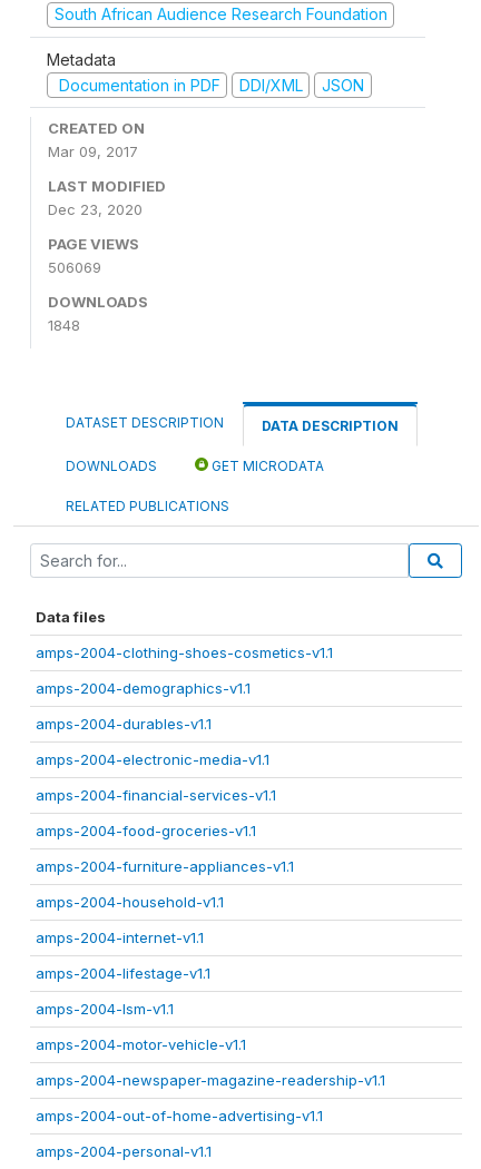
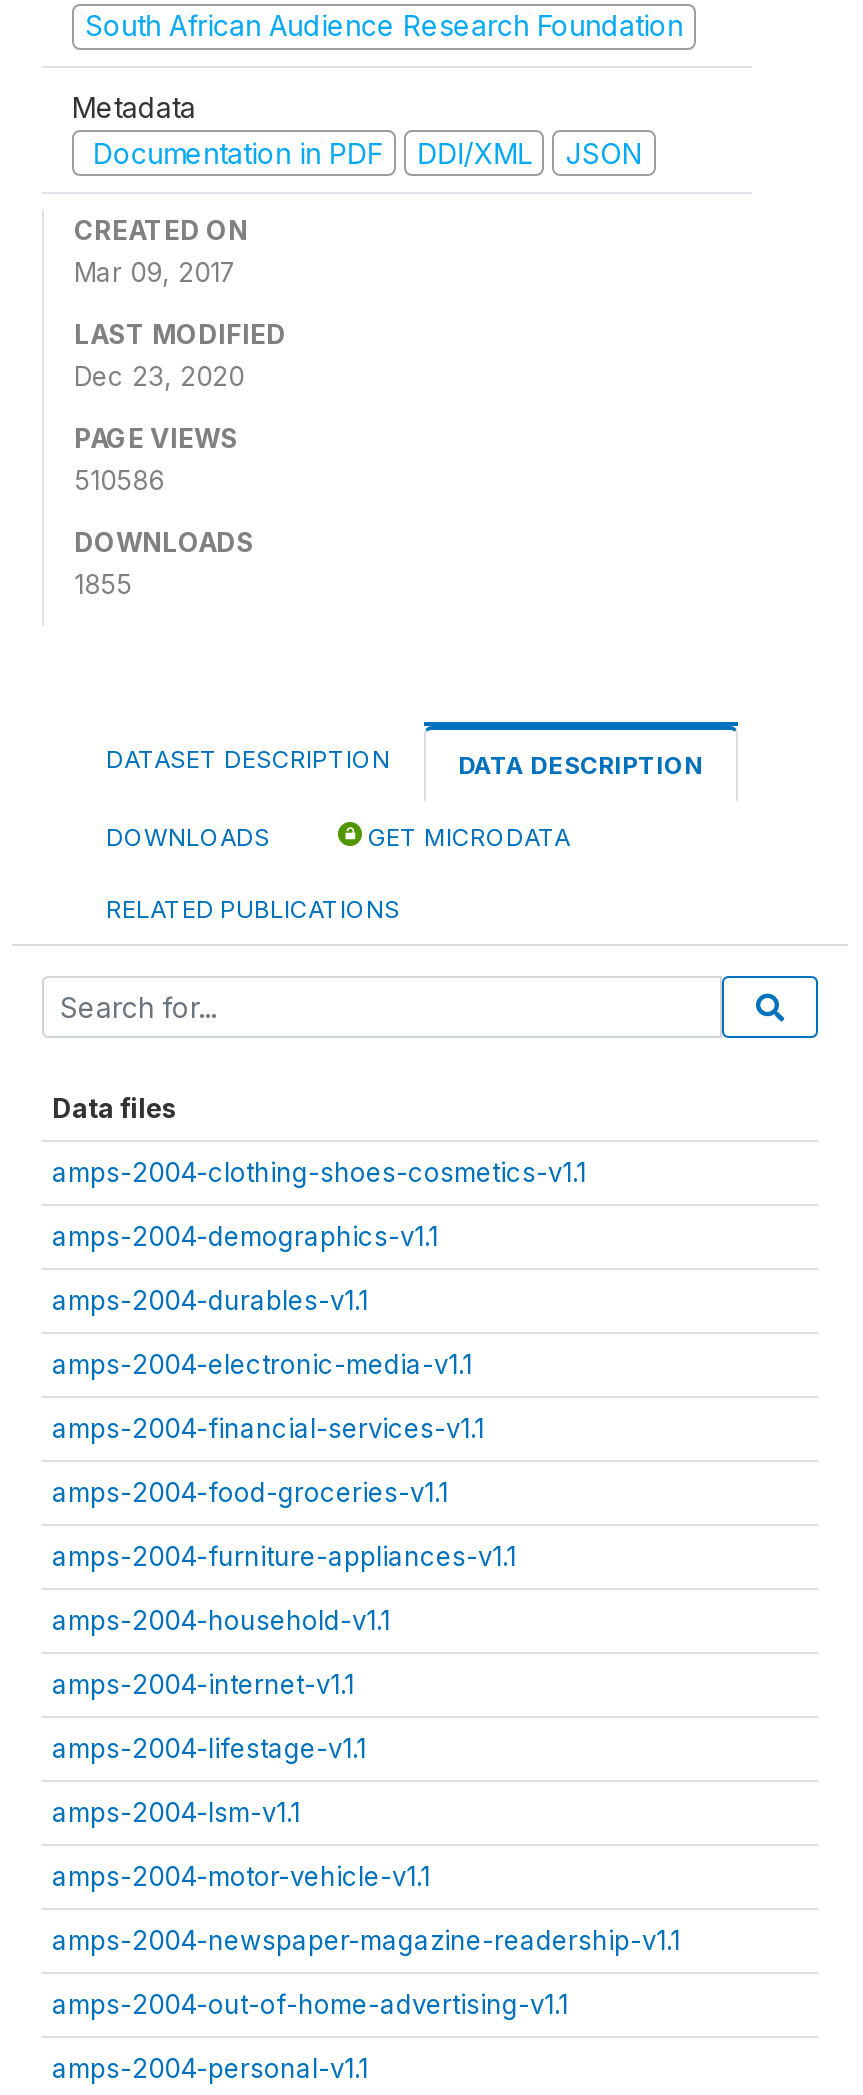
- 506069
+ 510586

- 1848
+ 1855
